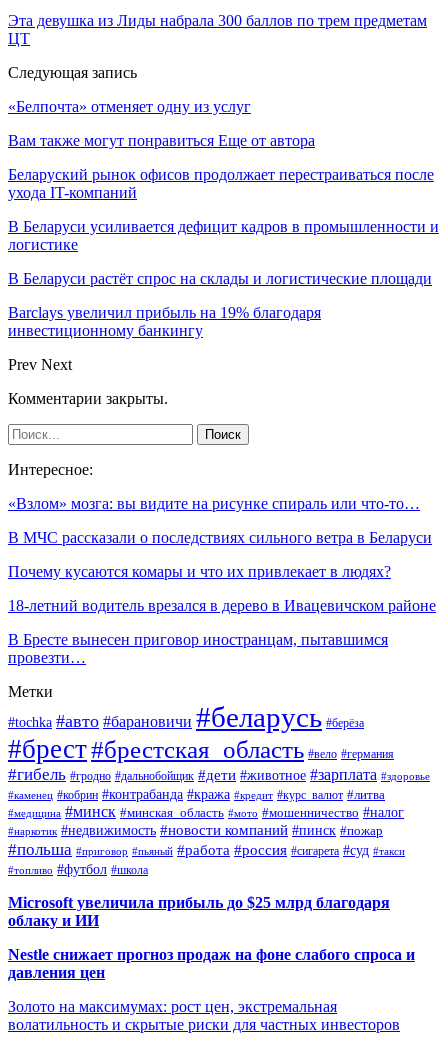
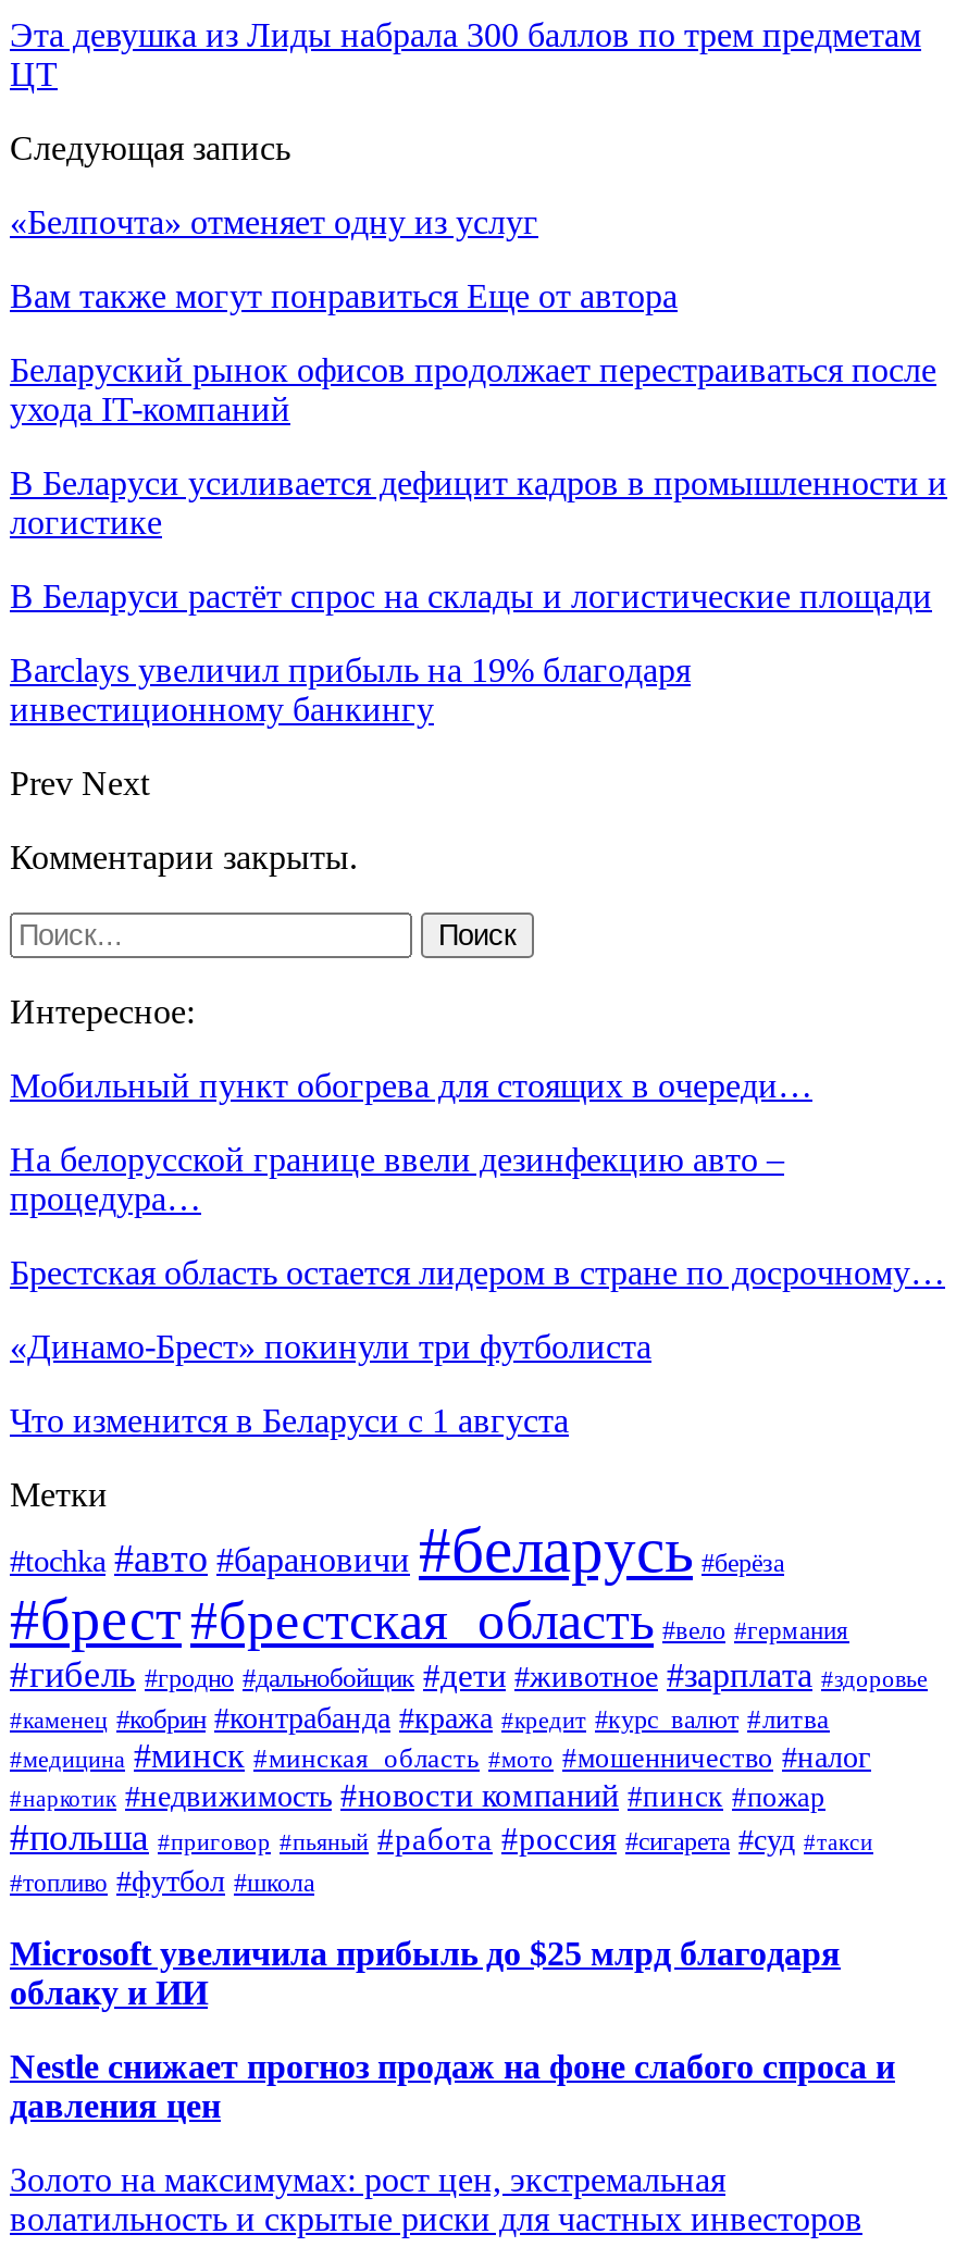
- «Взлом» мозга: вы видите на рисунке спираль или что-то…
+ Мобильный пункт обогрева для стоящих в очереди…

- В МЧС рассказали о последствиях сильного ветра в Беларуси
+ На белорусской границе ввели дезинфекцию авто –
+ процедура…

- Почему кусаются комары и что их привлекает в людях?
+ Брестская область остается лидером в стране по досрочному…

- 18-летний водитель врезался в дерево в Ивацевичском районе
+ «Динамо-Брест» покинули три футболиста

- В Бресте вынесен приговор иностранцам, пытавшимся
- провезти…
+ Что изменится в Беларуси с 1 августа
